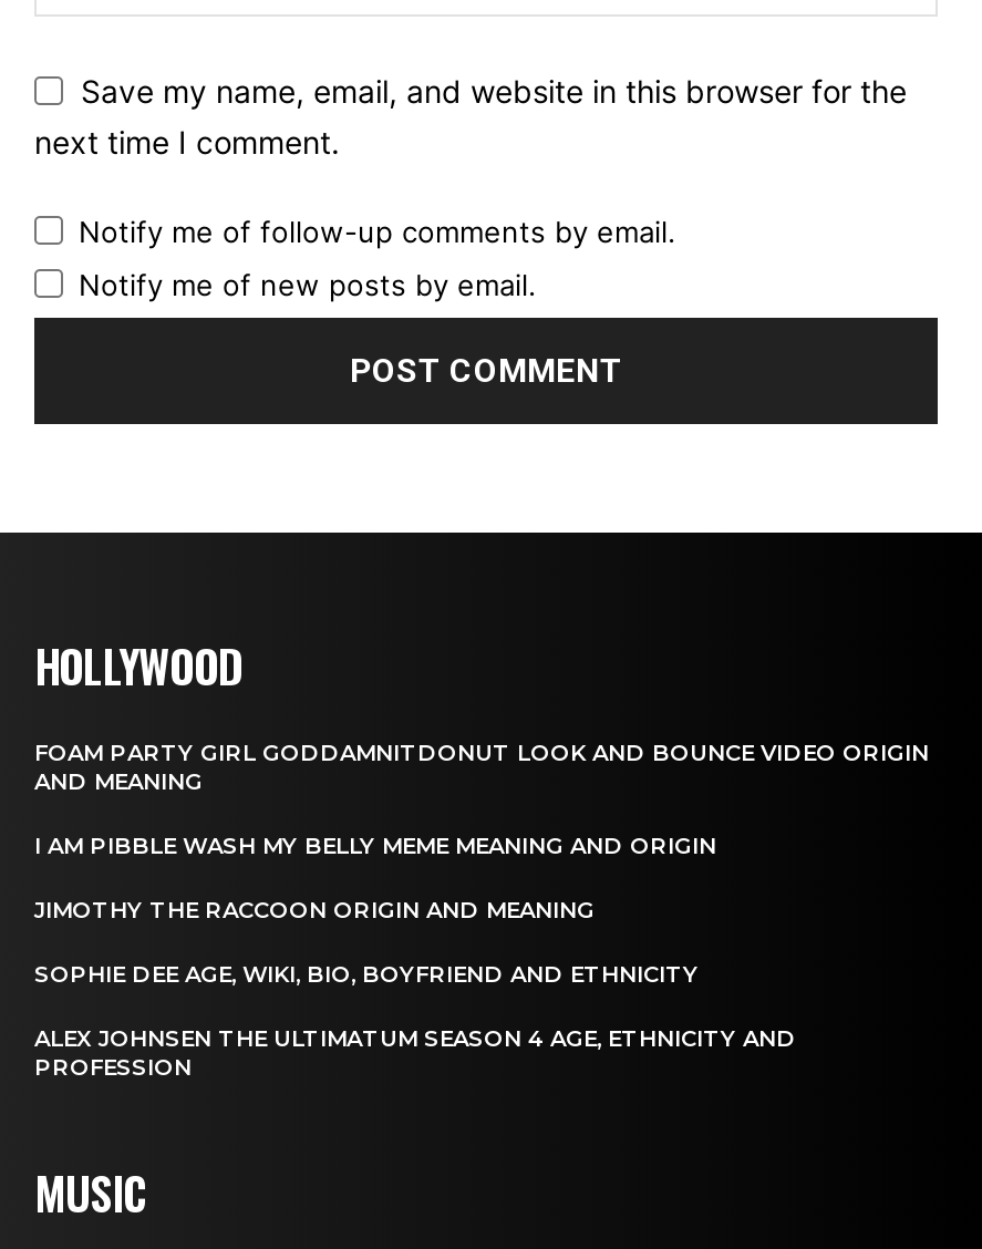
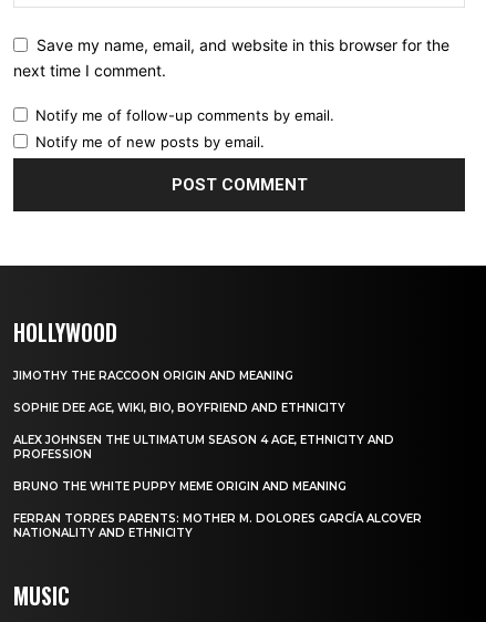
- FOAM PARTY GIRL GODDAMNITDONUT LOOK AND BOUNCE VIDEO ORIGIN
- AND MEANING
- I AM PIBBLE WASH MY BELLY MEME MEANING AND ORIGIN

moved up: JIMOTHY THE RACCOON ORIGIN AND MEANING | SOPHIE DEE AGE, WIKI, BIO, BOYFRIEND AND ETHNICITY | ALEX JOHNSEN THE ULTIMATUM SEASON 4 AGE, ETHNICITY AND | PROFESSION

+ BRUNO THE WHITE PUPPY MEME ORIGIN AND MEANING
+ FERRAN TORRES PARENTS: MOTHER M. DOLORES GARCÍA ALCOVER
+ NATIONALITY AND ETHNICITY
